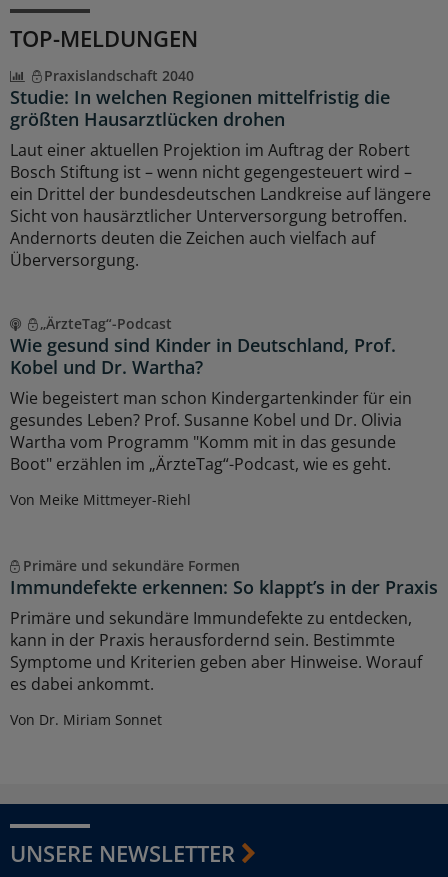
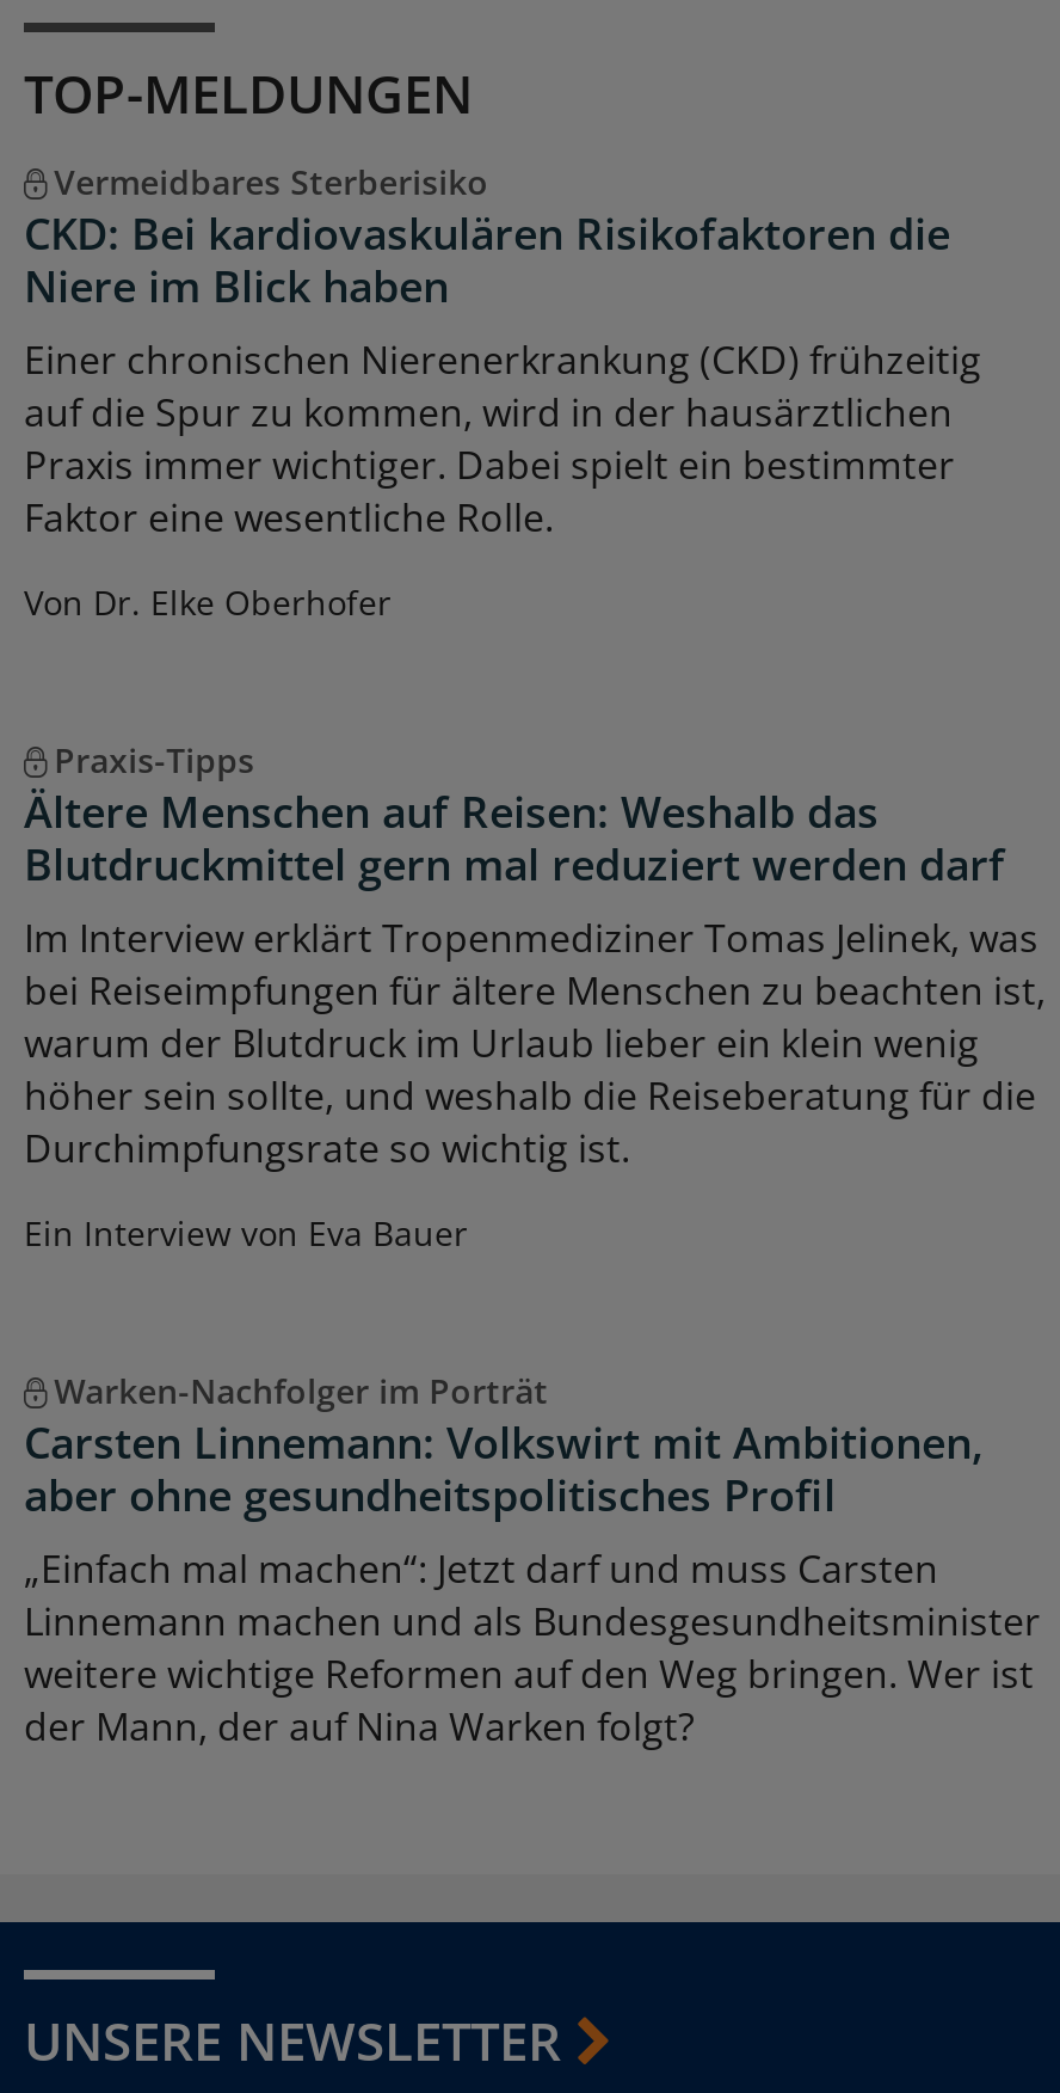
- Praxislandschaft 2040
- Studie: In welchen Regionen mittelfristig die
- größten Hausarztlücken drohen
- Laut einer aktuellen Projektion im Auftrag der Robert
- Bosch Stiftung ist – wenn nicht gegengesteuert wird –
- ein Drittel der bundesdeutschen Landkreise auf längere
- Sicht von hausärztlicher Unterversorgung betroffen.
- Andernorts deuten die Zeichen auch vielfach auf
- Überversorgung.
+ Vermeidbares Sterberisiko
+ CKD: Bei kardiovaskulären Risikofaktoren die
+ Niere im Blick haben
+ Einer chronischen Nierenerkrankung (CKD) frühzeitig
+ auf die Spur zu kommen, wird in der hausärztlichen
+ Praxis immer wichtiger. Dabei spielt ein bestimmter
+ Faktor eine wesentliche Rolle.

- „ÄrzteTag“-Podcast
- Wie gesund sind Kinder in Deutschland, Prof.
- Kobel und Dr. Wartha?
- Wie begeistert man schon Kindergartenkinder für ein
- gesundes Leben? Prof. Susanne Kobel und Dr. Olivia
- Wartha vom Programm "Komm mit in das gesunde
- Boot" erzählen im „ÄrzteTag“-Podcast, wie es geht.
+ Von Dr. Elke Oberhofer

- Von Meike Mittmeyer-Riehl
+ Praxis-Tipps
+ Ältere Menschen auf Reisen: Weshalb das
+ Blutdruckmittel gern mal reduziert werden darf
+ Im Interview erklärt Tropenmediziner Tomas Jelinek, was
+ bei Reiseimpfungen für ältere Menschen zu beachten ist,
+ warum der Blutdruck im Urlaub lieber ein klein wenig
+ höher sein sollte, und weshalb die Reiseberatung für die
+ Durchimpfungsrate so wichtig ist.

- Primäre und sekundäre Formen
- Immundefekte erkennen: So klappt’s in der Praxis
- Primäre und sekundäre Immundefekte zu entdecken,
- kann in der Praxis herausfordernd sein. Bestimmte
- Symptome und Kriterien geben aber Hinweise. Worauf
- es dabei ankommt.
+ Ein Interview von Eva Bauer

- Von Dr. Miriam Sonnet
+ Warken-Nachfolger im Porträt
+ Carsten Linnemann: Volkswirt mit Ambitionen,
+ aber ohne gesundheitspolitisches Profil
+ „Einfach mal machen“: Jetzt darf und muss Carsten
+ Linnemann machen und als Bundesgesundheitsminister
+ weitere wichtige Reformen auf den Weg bringen. Wer ist
+ der Mann, der auf Nina Warken folgt?
